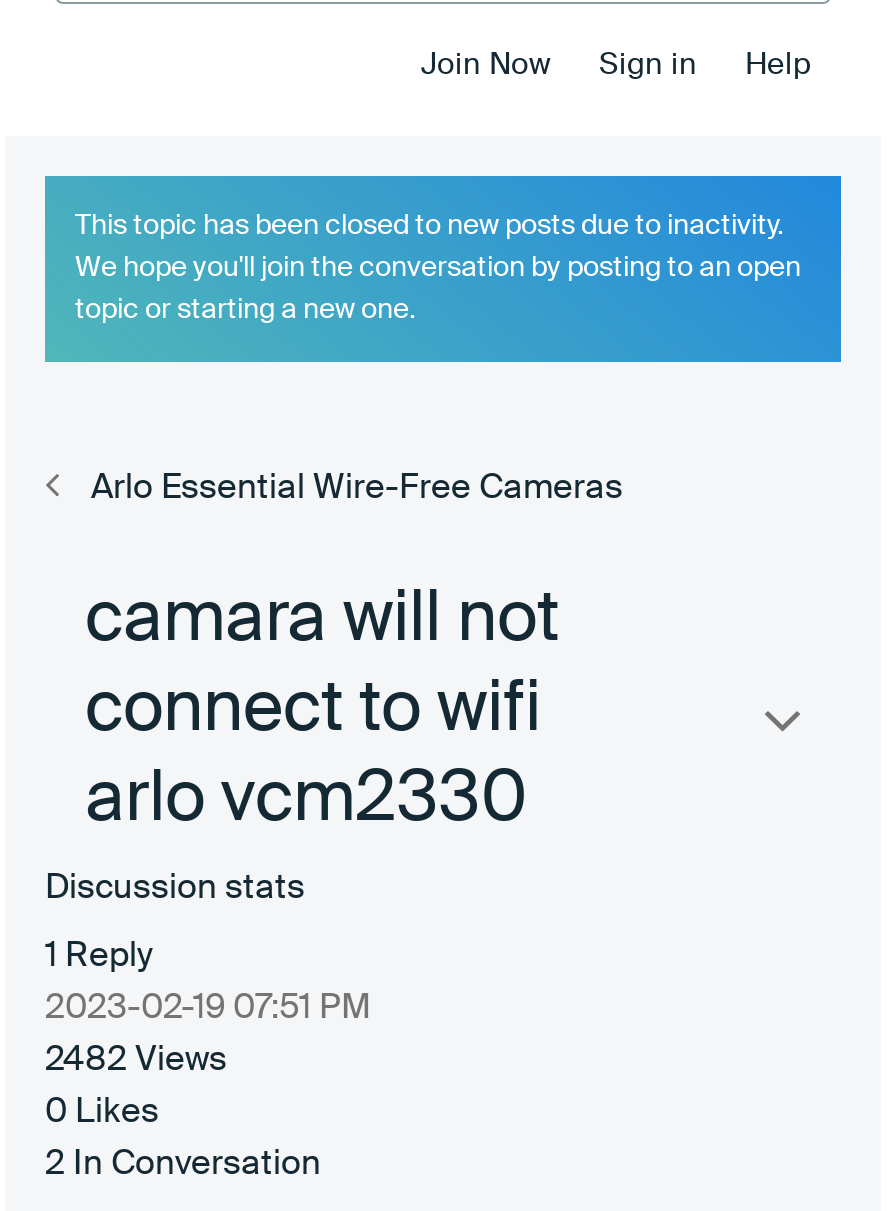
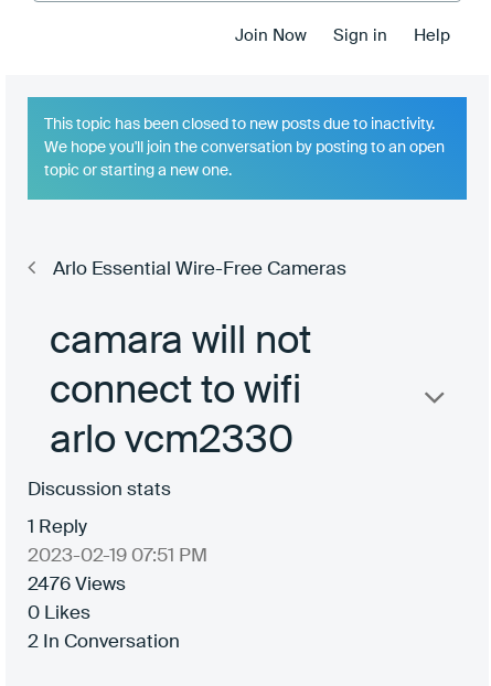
- 2482 Views
+ 2476 Views
